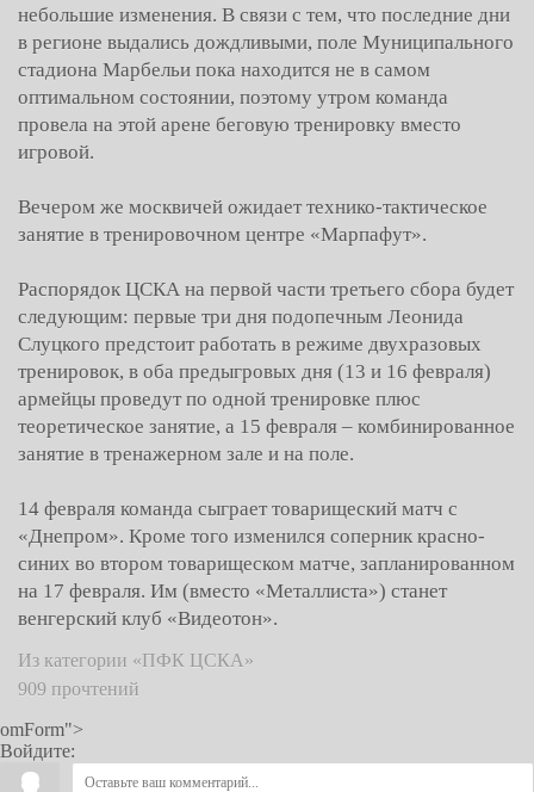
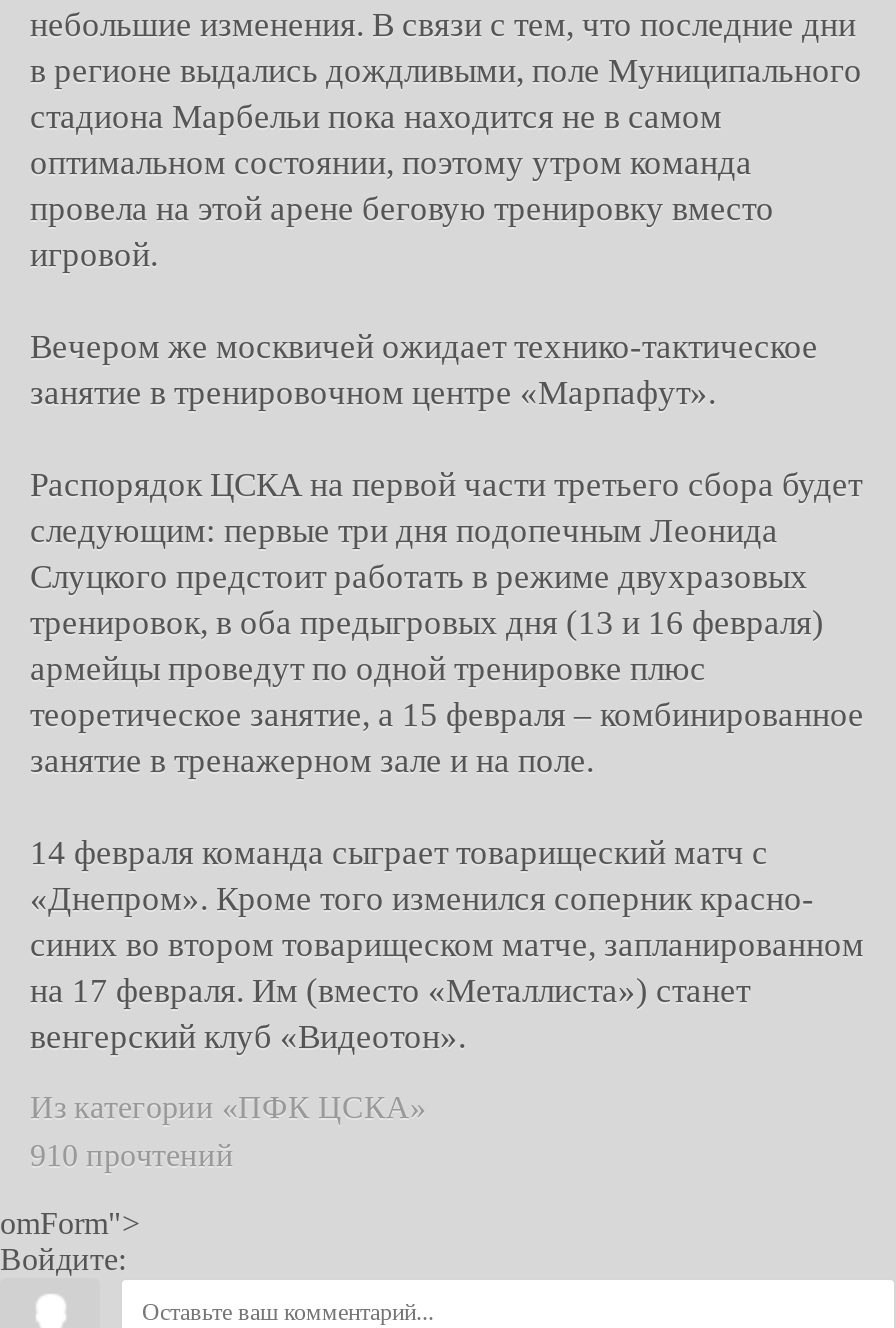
- 909 прочтений
+ 910 прочтений
